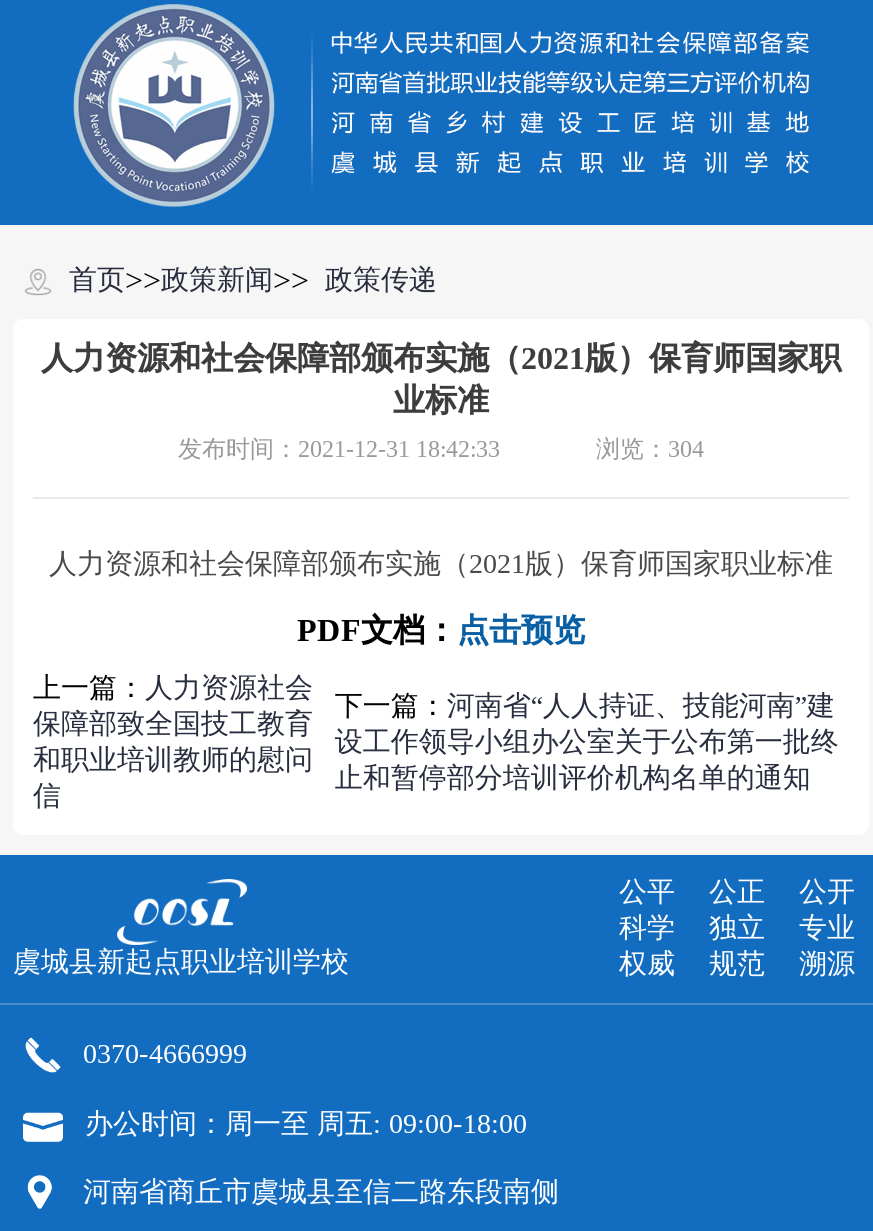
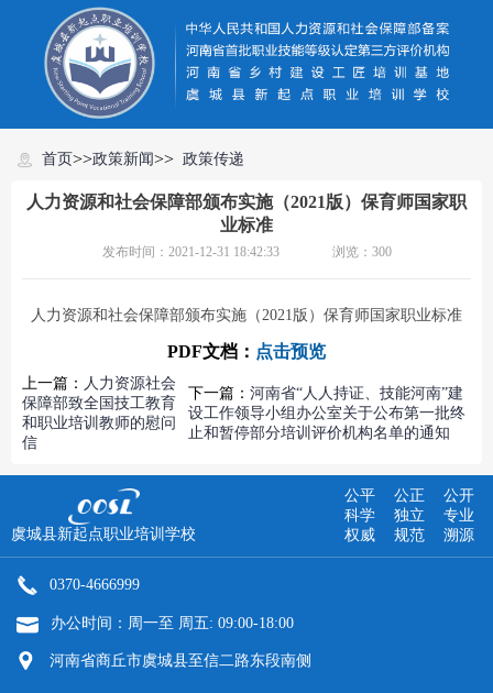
- 发布时间：2021-12-31 18:42:33 浏览：304
+ 发布时间：2021-12-31 18:42:33 浏览：300
